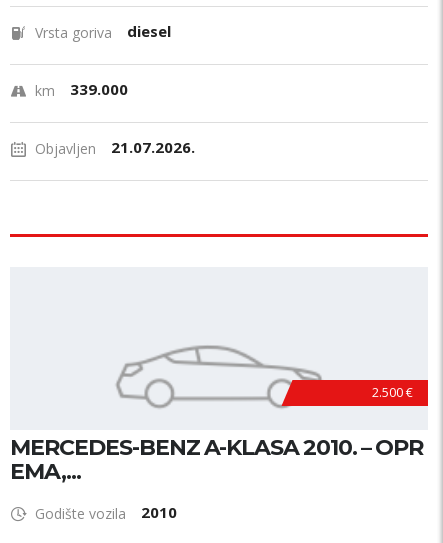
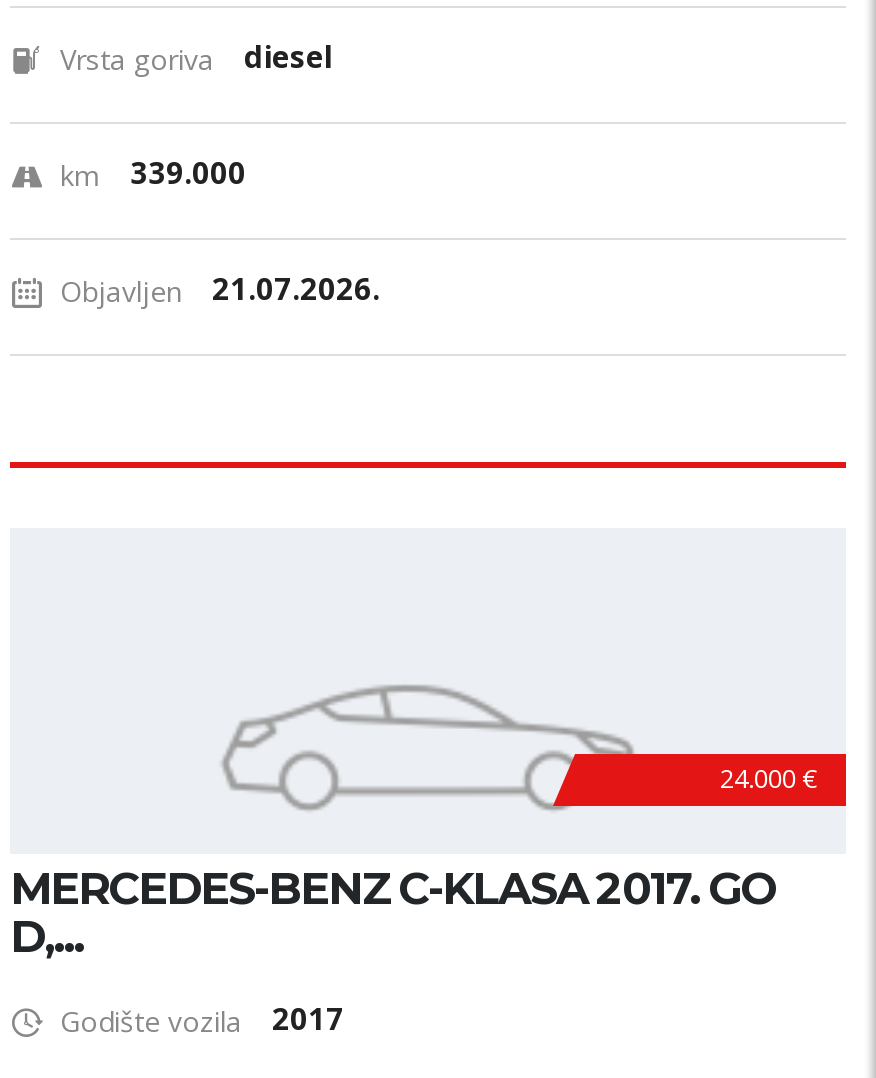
- 2.500 €
+ 24.000 €

- MERCEDES-BENZ A-KLASA 2010. – OPR
- EMA,...
+ MERCEDES-BENZ C-KLASA 2017. GO
+ D,...

- Godište vozila 2010
+ Godište vozila 2017
